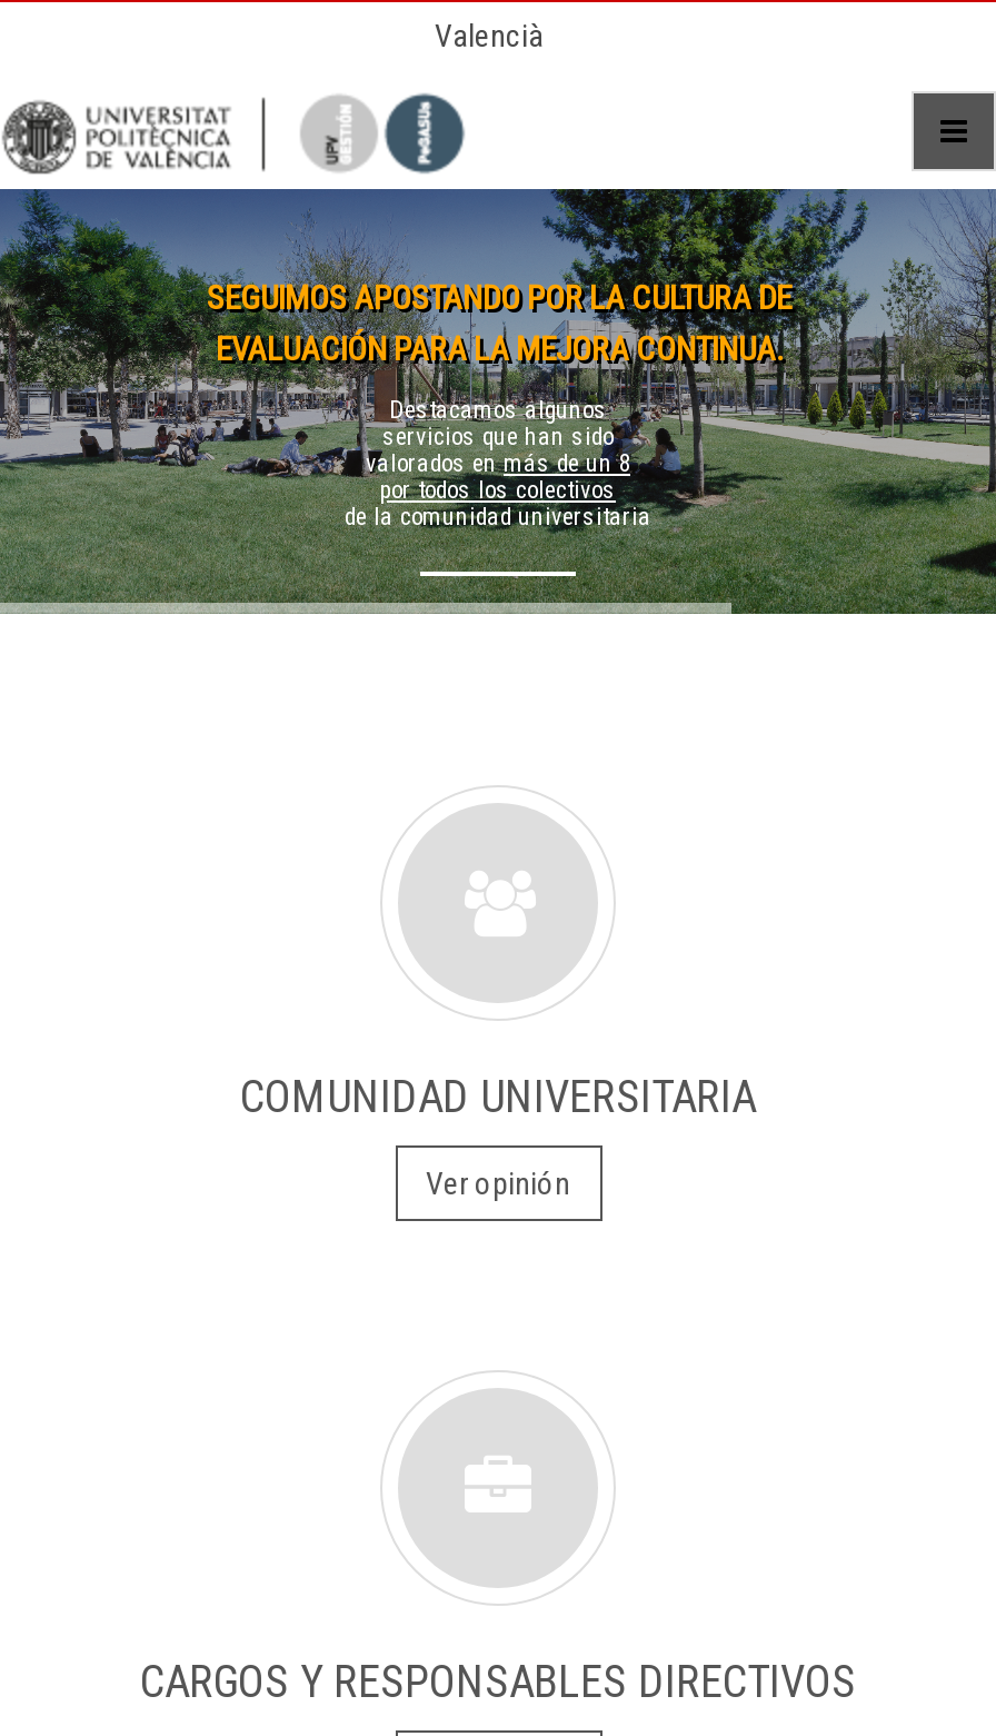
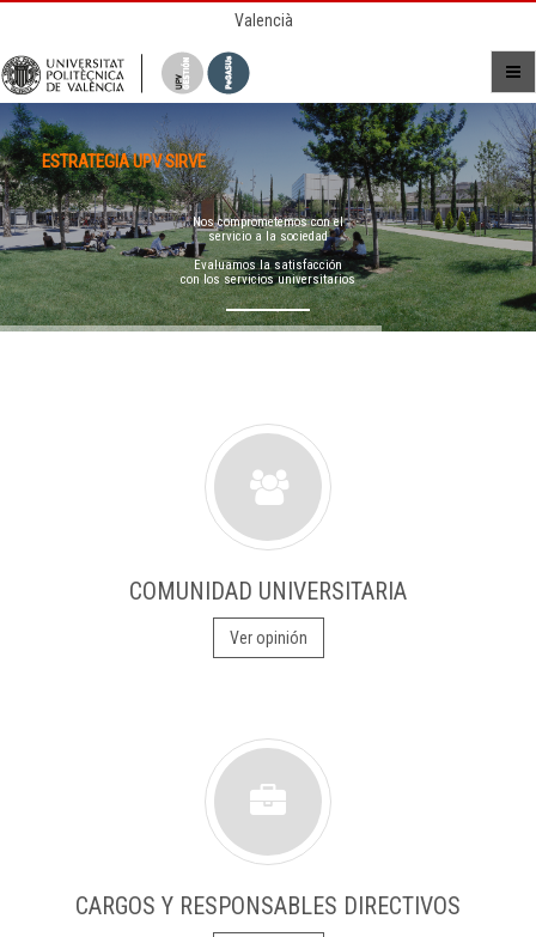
- SEGUIMOS APOSTANDO POR LA CULTURA DE
- EVALUACIÓN PARA LA MEJORA CONTINUA.
- Destacamos algunos
- servicios que han sido
- valorados en más de un 8
- por todos los colectivos
- de la comunidad universitaria
+ ESTRATEGIA UPV SIRVE
+ Nos comprometemos con el
+ servicio a la sociedad
+ Evaluamos la satisfacción
+ con los servicios universitarios
